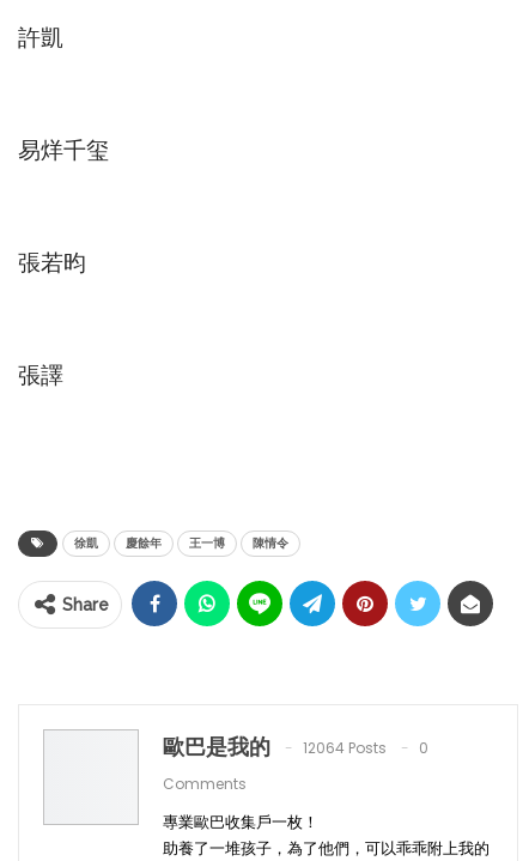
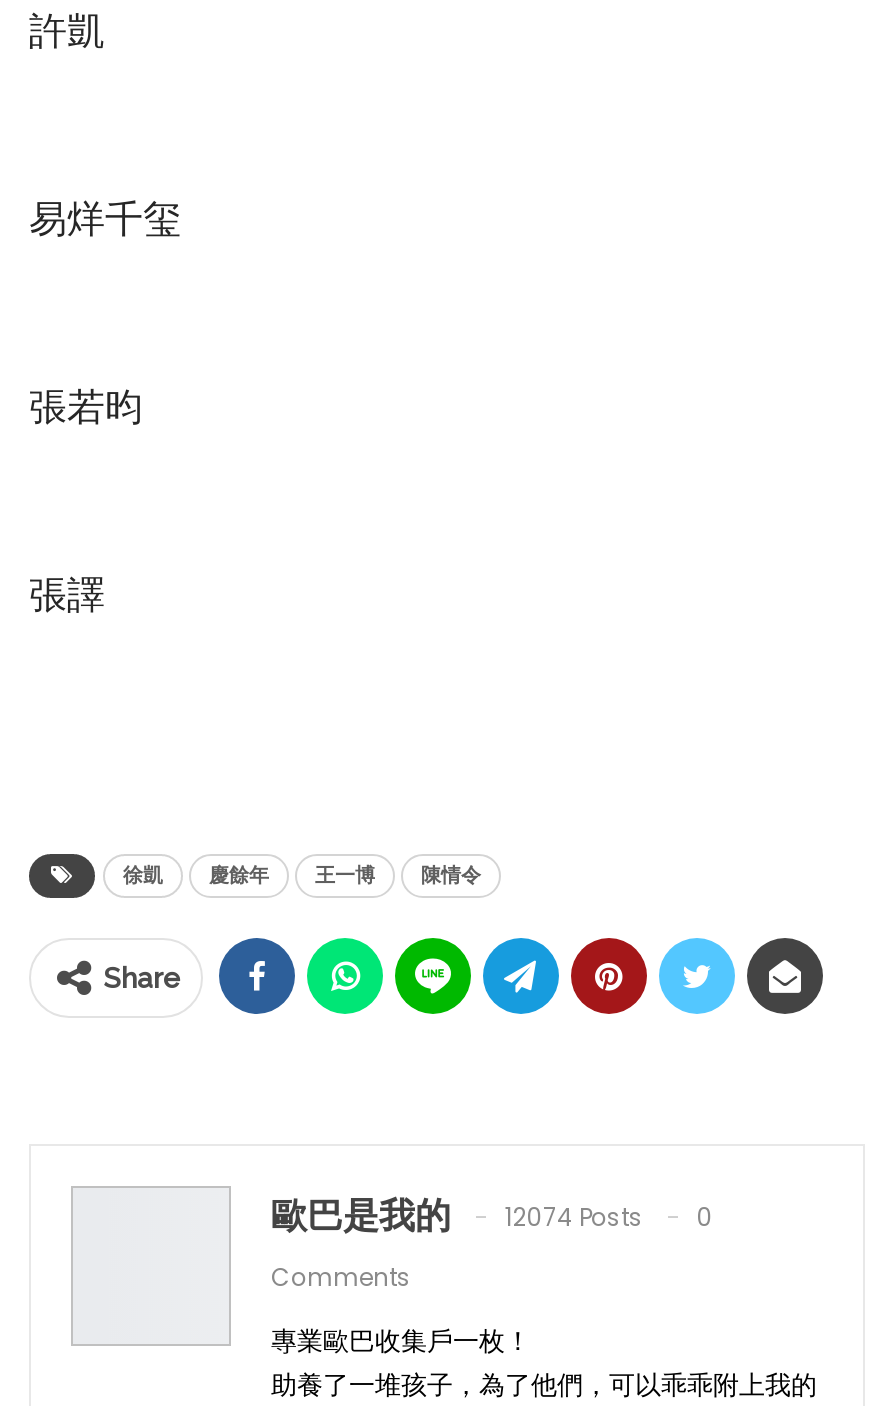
- 歐巴是我的 12064 Posts 0
+ 歐巴是我的 12074 Posts 0
